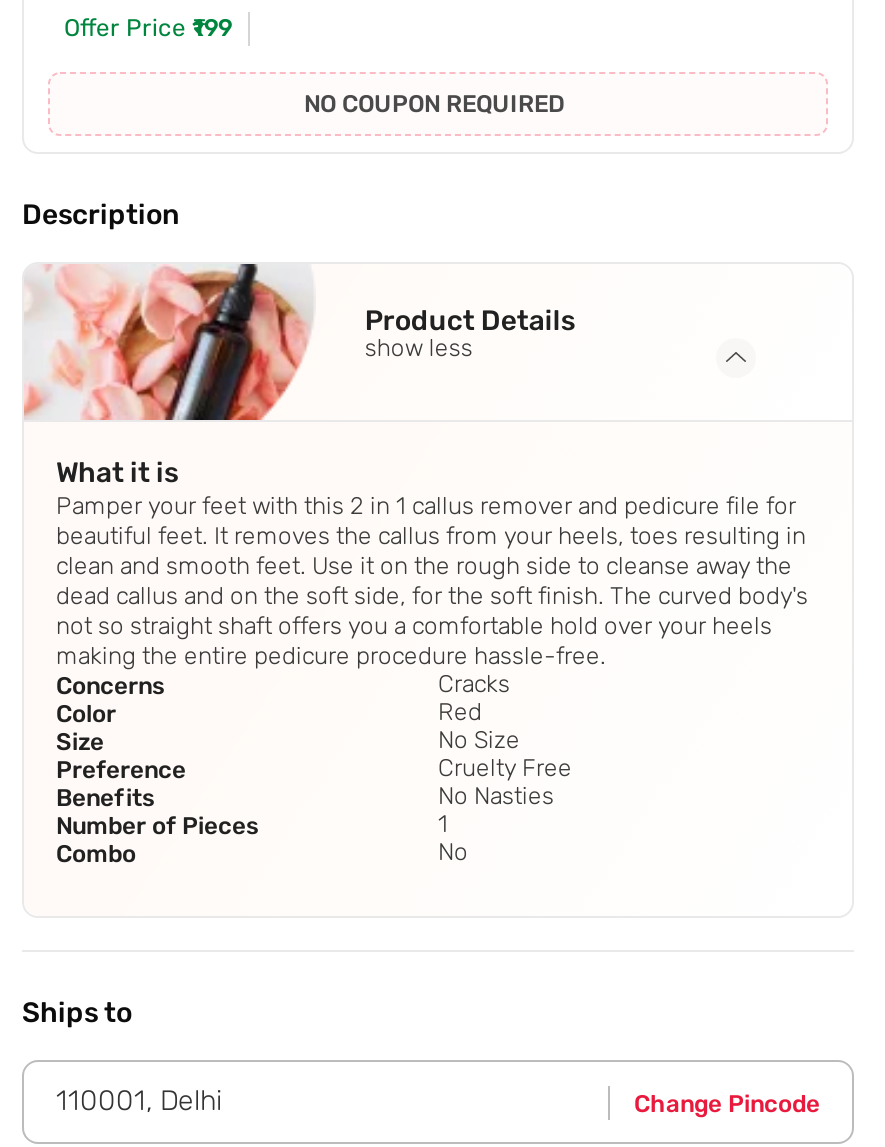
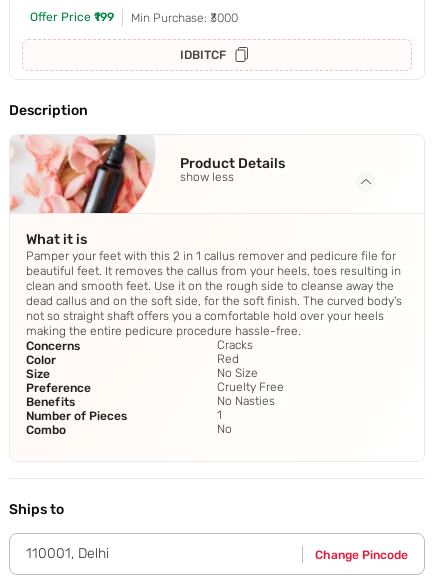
- NO COUPON REQUIRED
+ Min Purchase: ₹3000
+ IDBITCF
